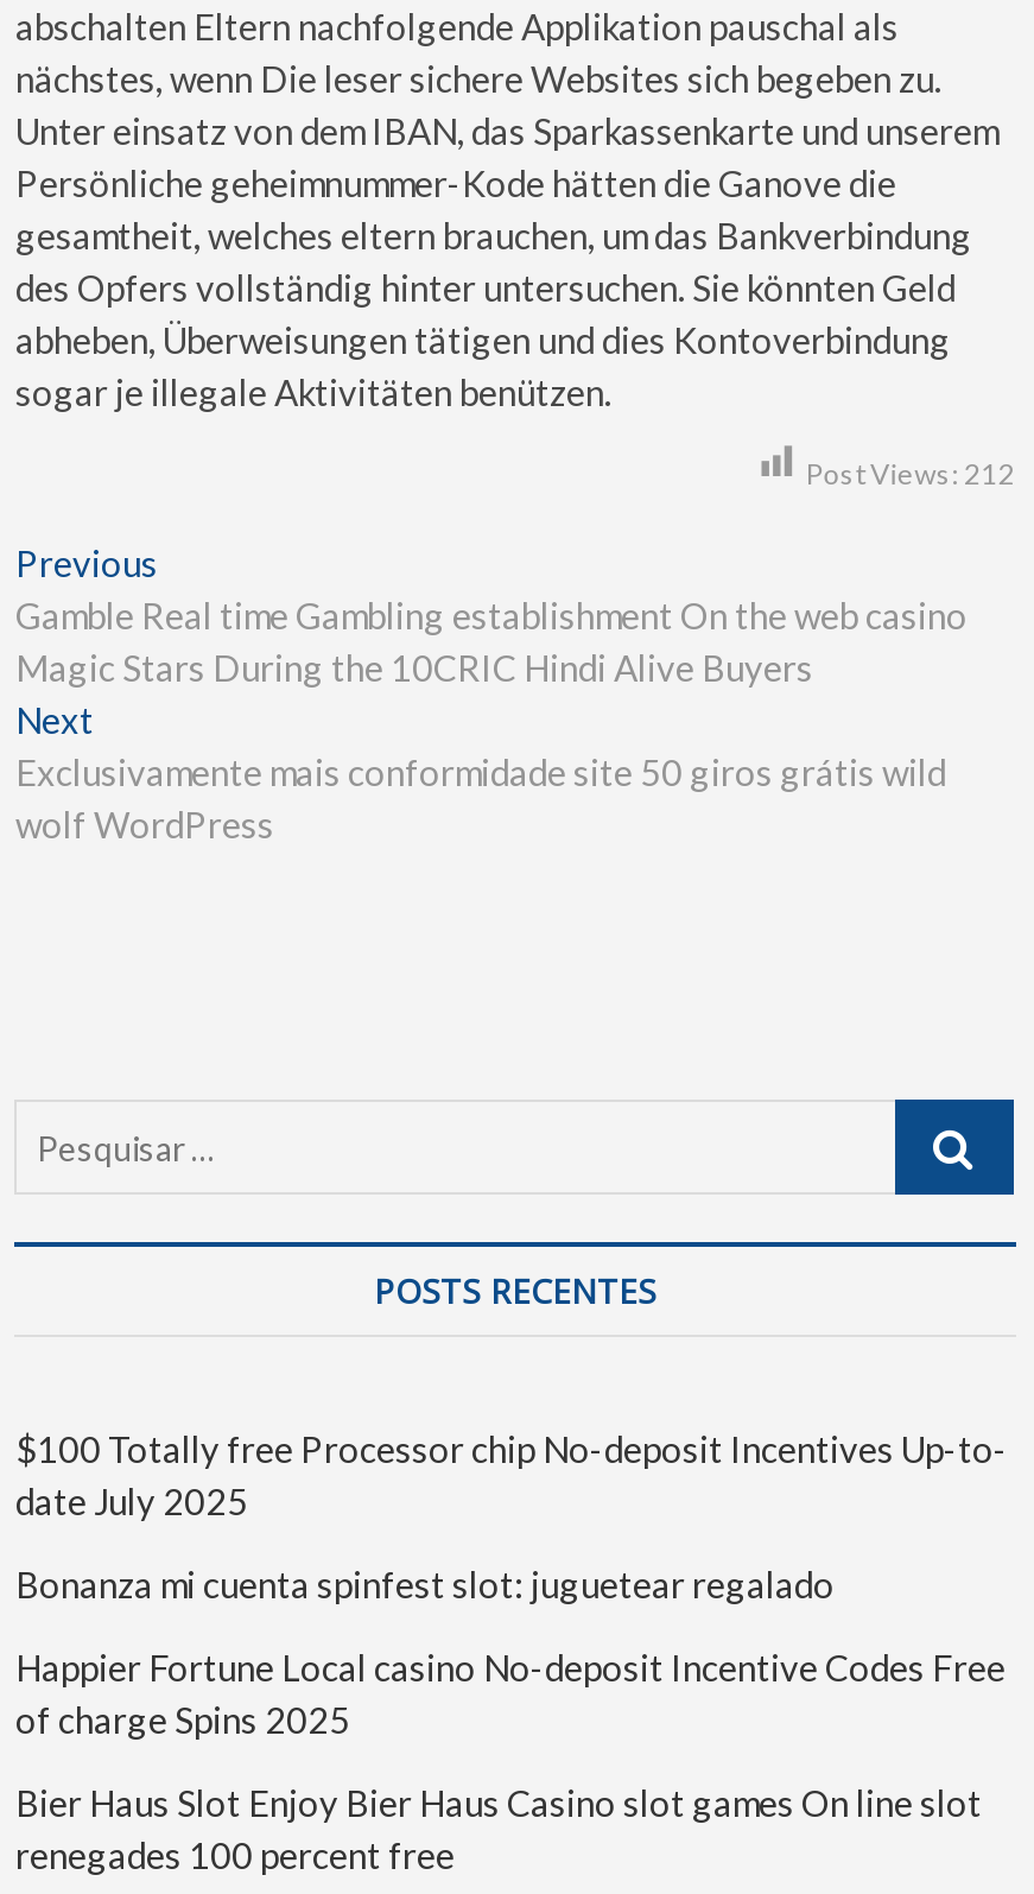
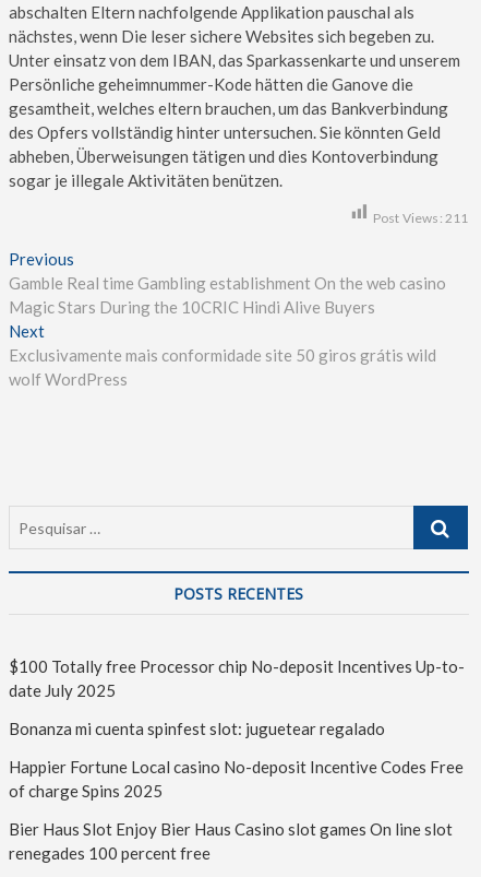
- Post Views: 212
+ Post Views: 211
